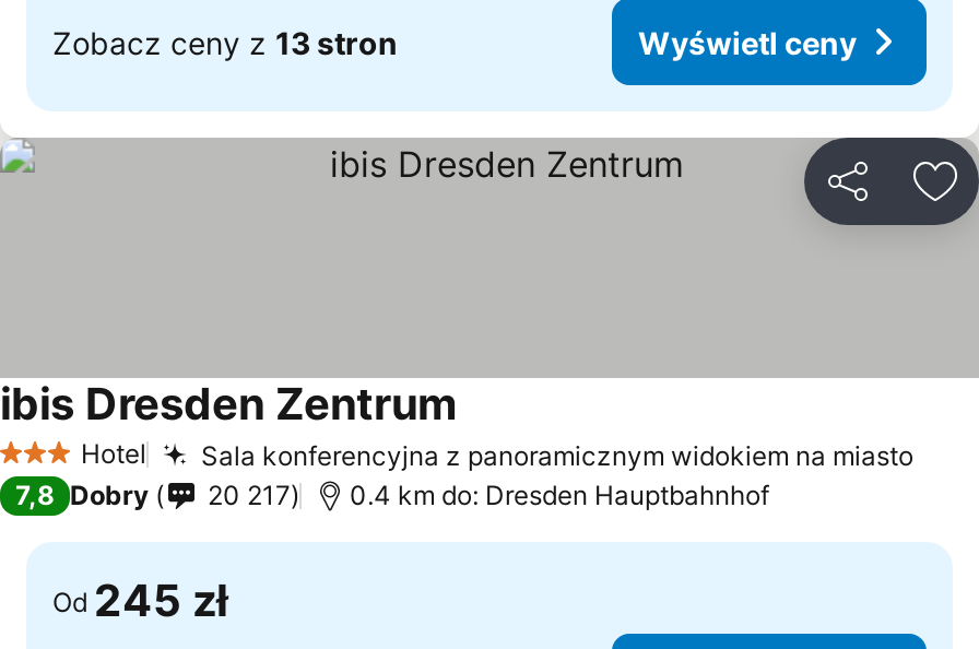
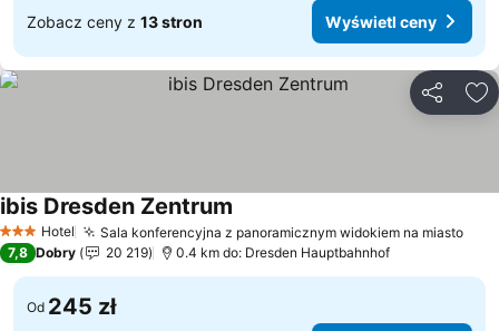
- 7,8 Dobry 20 217 0.4 km do: Dresden Hauptbahnhof
+ 7,8 Dobry 20 219 0.4 km do: Dresden Hauptbahnhof
